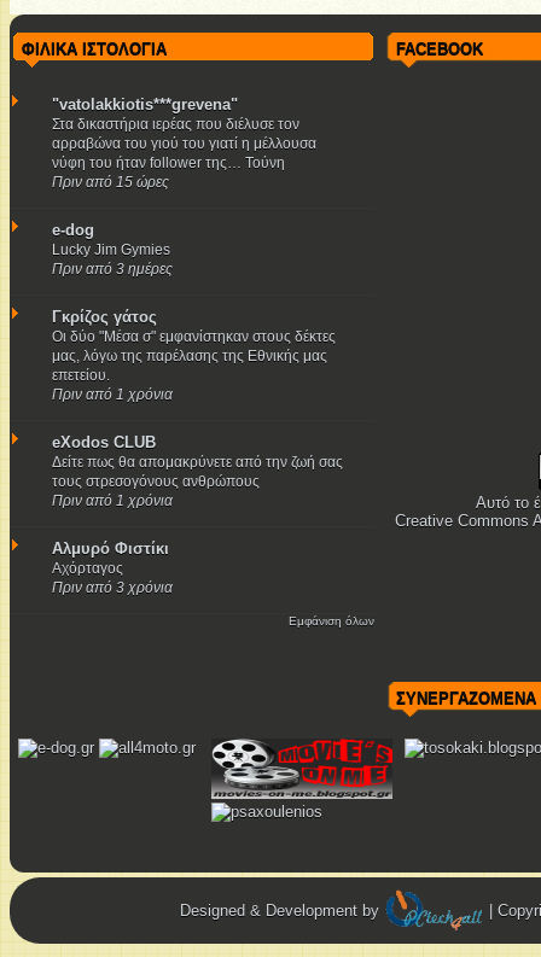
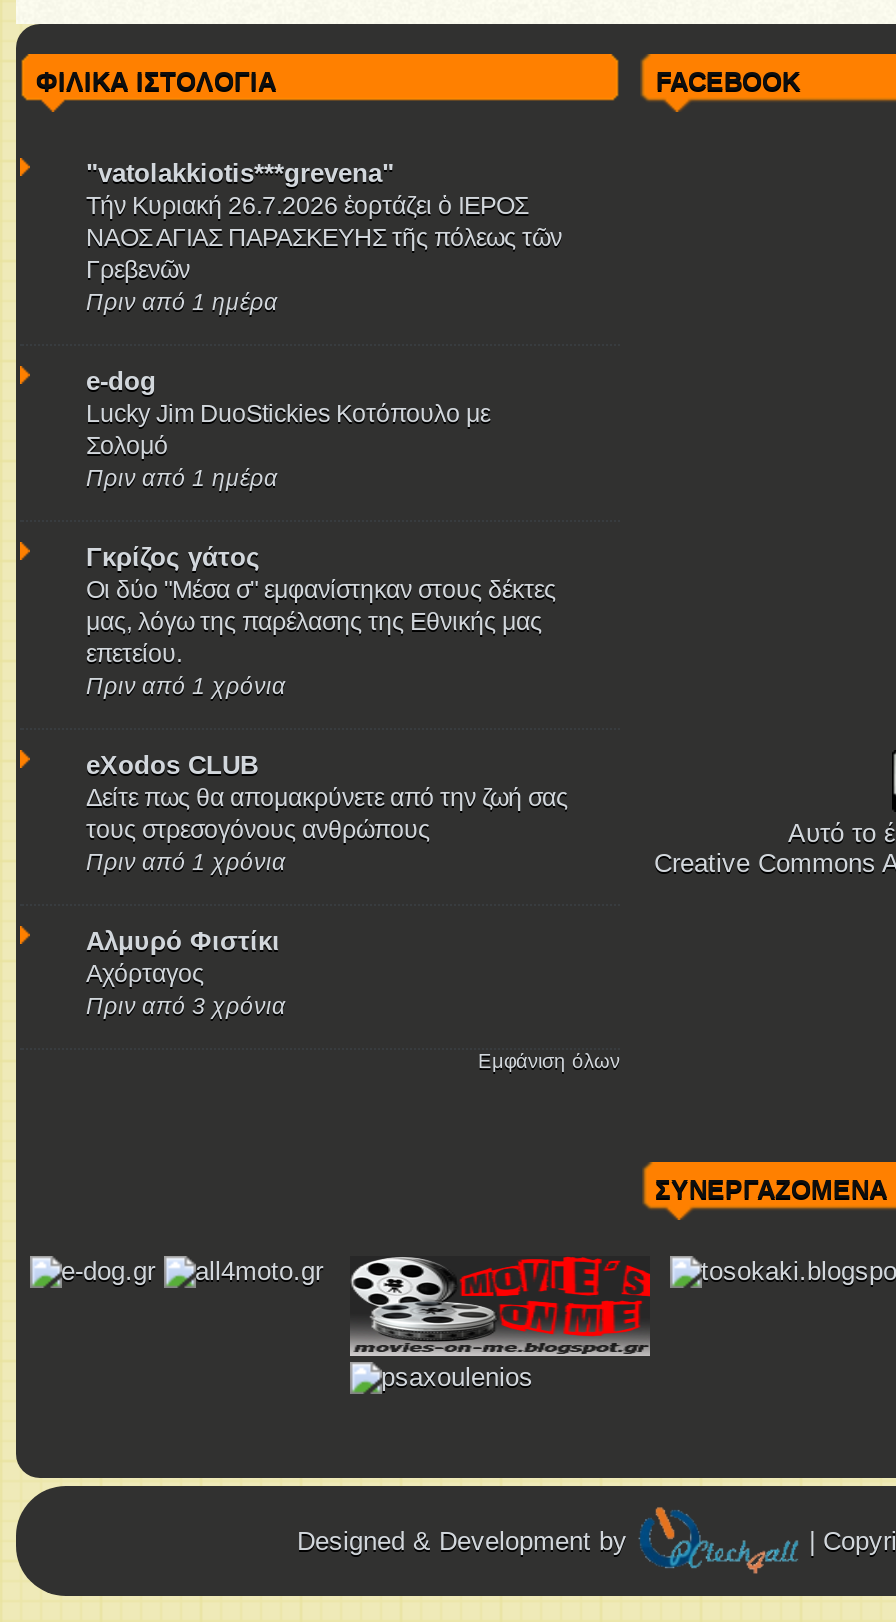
- Στα δικαστήρια ιερέας που διέλυσε τον
- αρραβώνα του γιού του γιατί η μέλλουσα
- νύφη του ήταν follower της… Τούνη
- Πριν από 15 ώρες
+ Τήν Κυριακή 26.7.2026 ἑορτάζει ὁ ΙΕΡΟΣ
+ ΝΑΟΣ ΑΓΙΑΣ ΠΑΡΑΣΚΕΥΗΣ τῆς πόλεως τῶν
+ Γρεβενῶν
+ Πριν από 1 ημέρα

- Lucky Jim Gymies
- Πριν από 3 ημέρες
+ Lucky Jim DuoStickies Κοτόπουλο με
+ Σολομό
+ Πριν από 1 ημέρα
